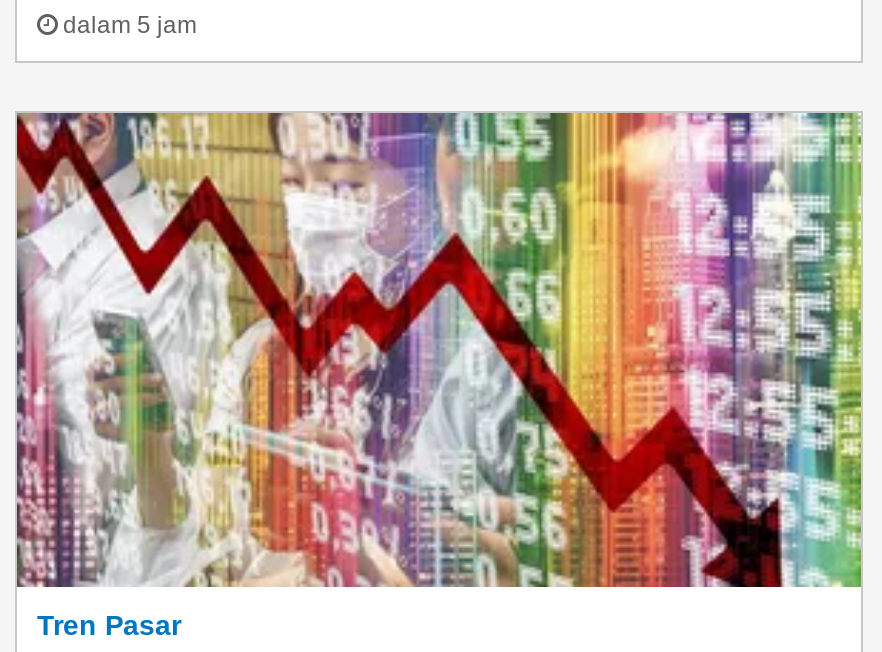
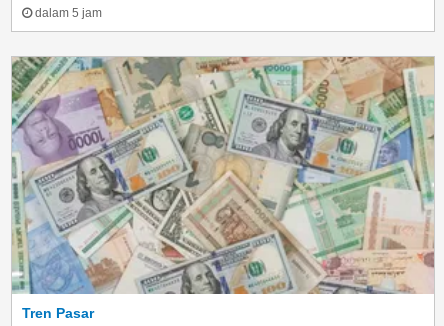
- [image]
+ [image]
